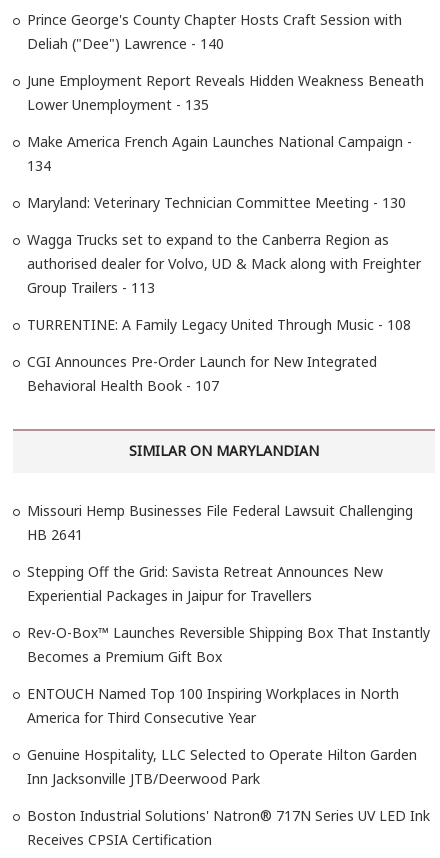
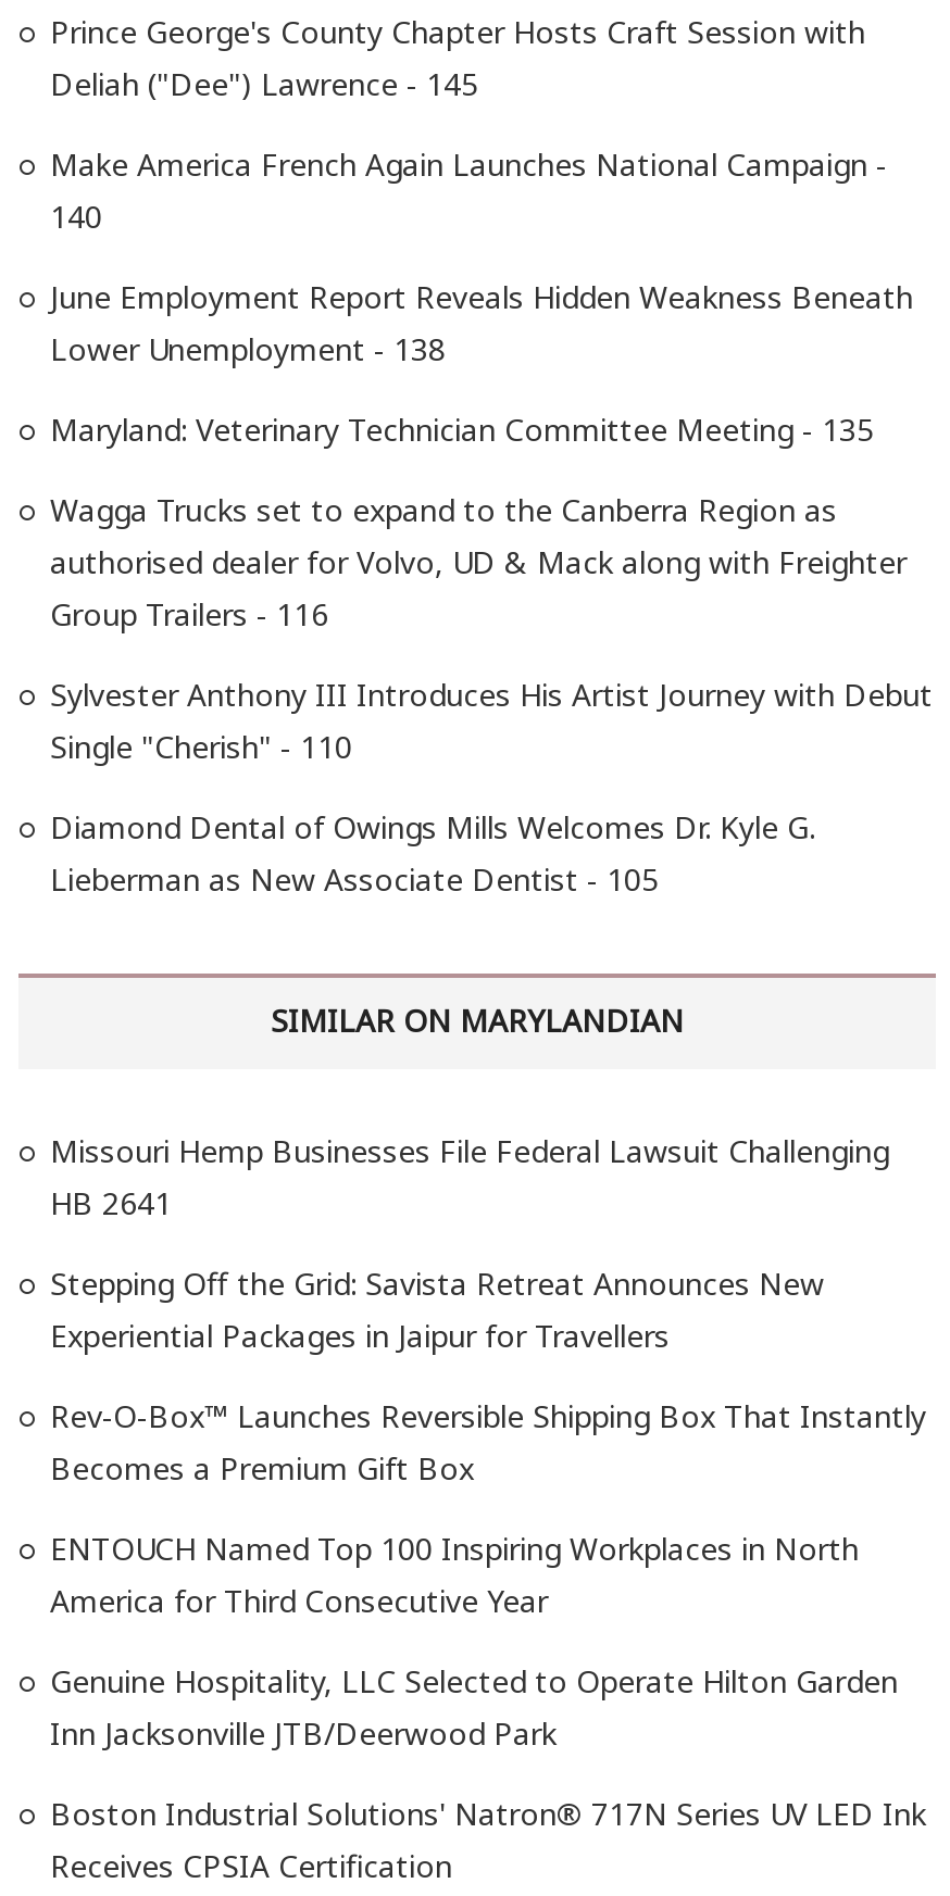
- Deliah ("Dee") Lawrence - 140
+ Deliah ("Dee") Lawrence - 145
+ 140

moved down: June Employment Report Reveals Hidden Weakness Beneath

- Lower Unemployment - 135
- 134
- Maryland: Veterinary Technician Committee Meeting - 130
+ Lower Unemployment - 138
+ Maryland: Veterinary Technician Committee Meeting - 135

moved up: Make America French Again Launches National Campaign -

- Group Trailers - 113
+ Group Trailers - 116

- TURRENTINE: A Family Legacy United Through Music - 108
+ Sylvester Anthony III Introduces His Artist Journey with Debut
+ Single "Cherish" - 110

- CGI Announces Pre-Order Launch for New Integrated
- Behavioral Health Book - 107
+ Diamond Dental of Owings Mills Welcomes Dr. Kyle G.
+ Lieberman as New Associate Dentist - 105
